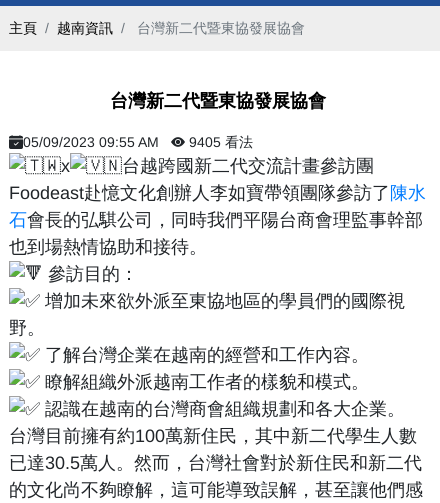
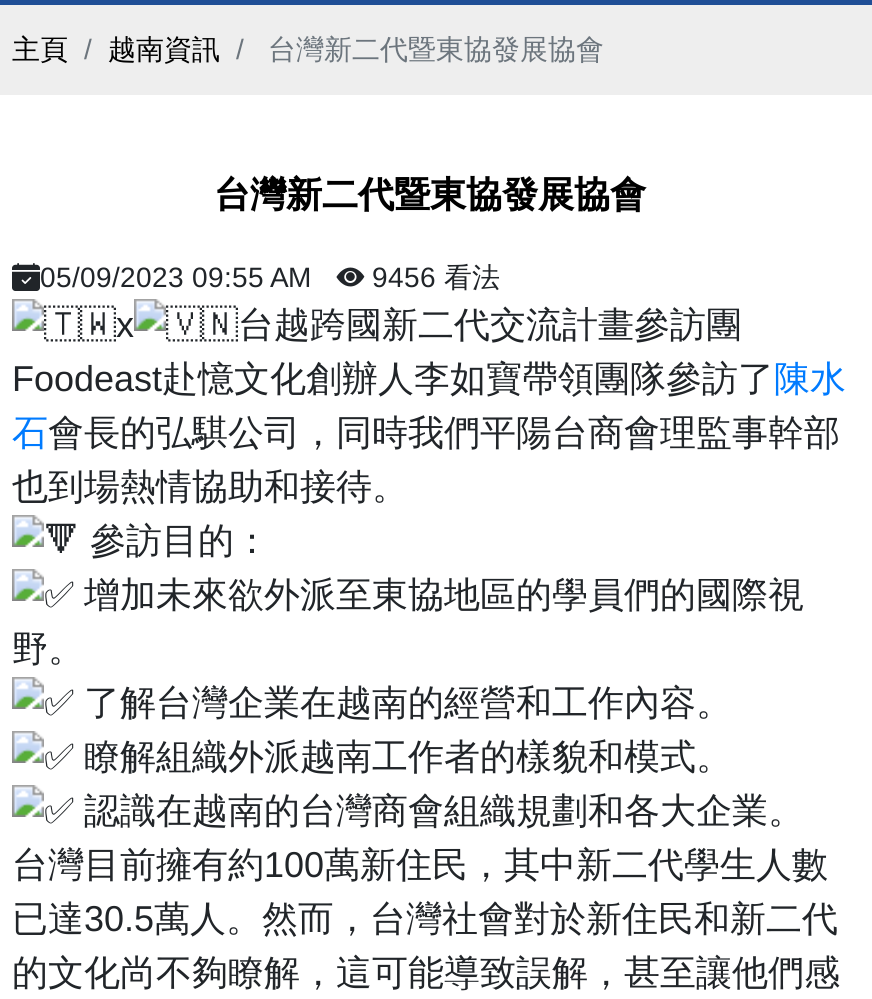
- 05/09/2023 09:55 AM 9405 看法
+ 05/09/2023 09:55 AM 9456 看法
